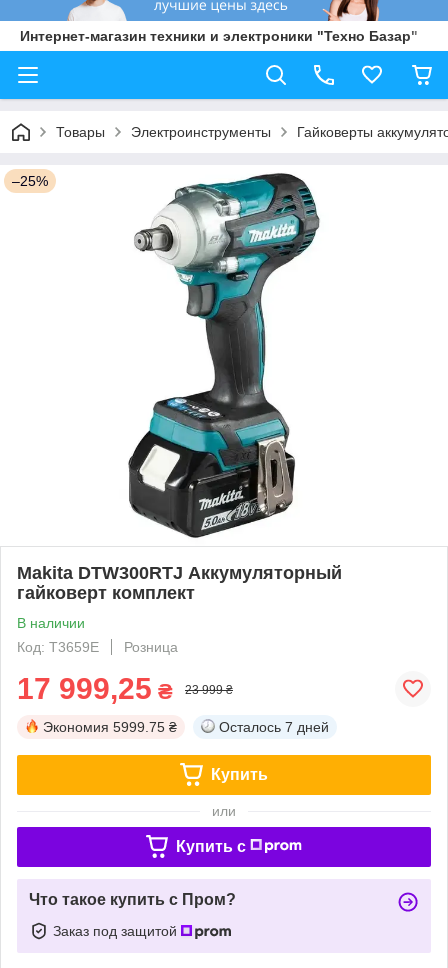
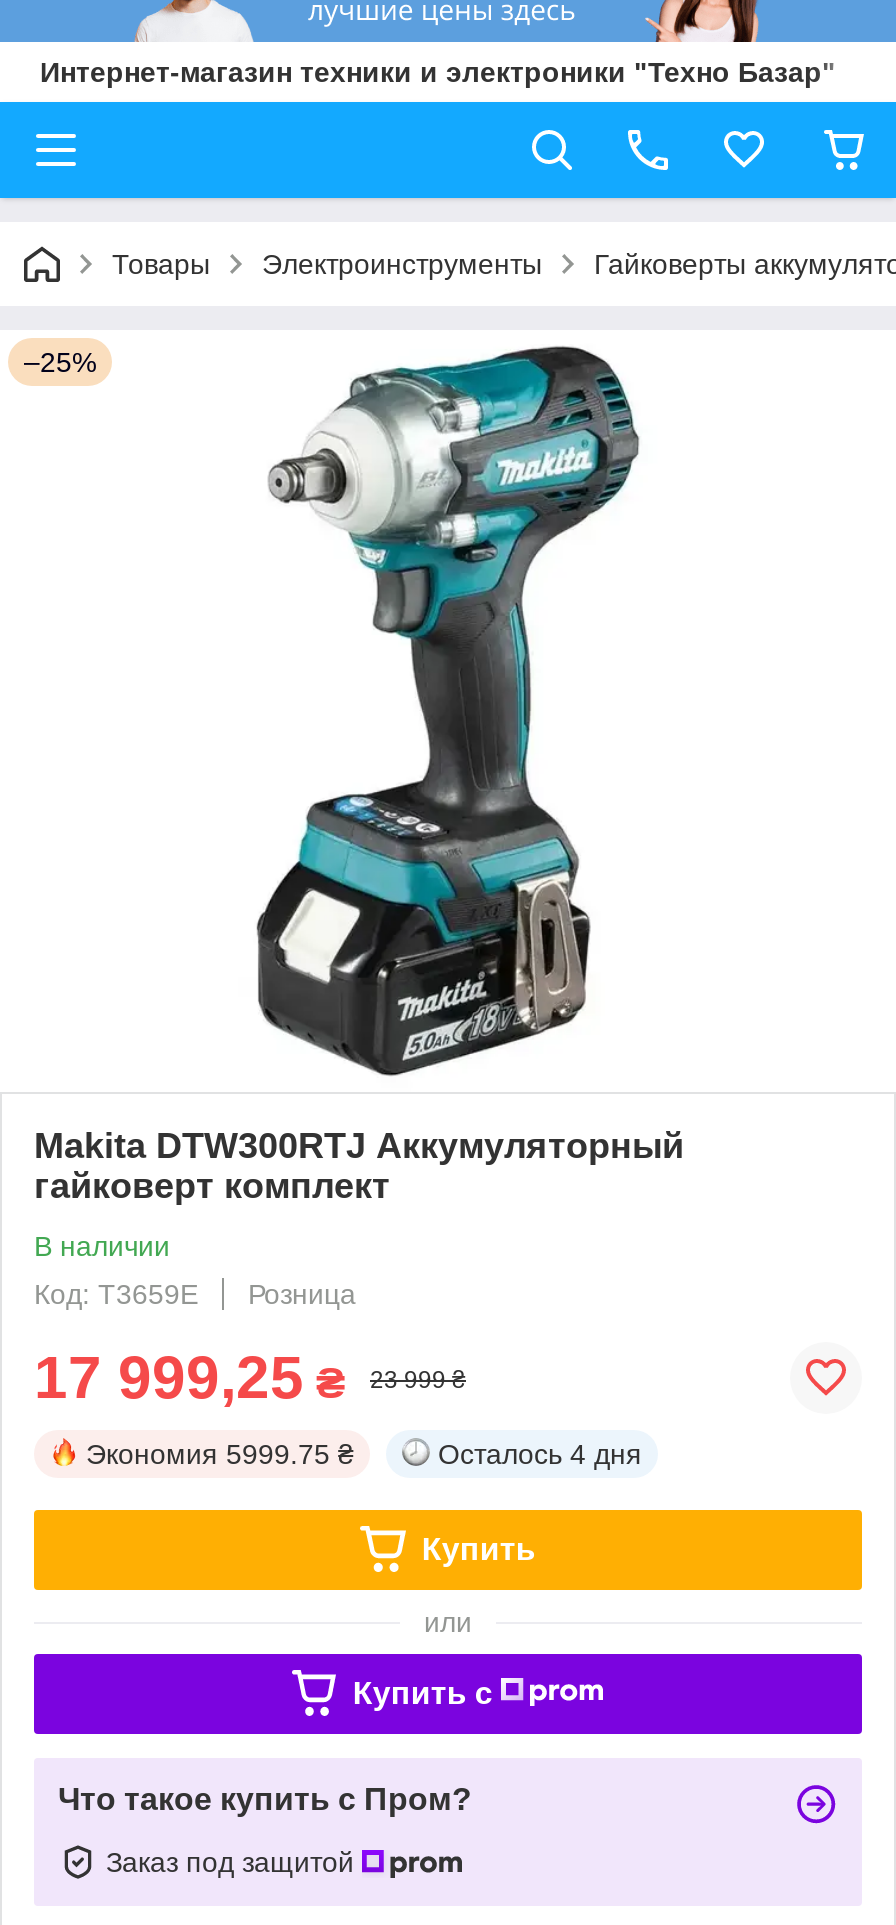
- Осталось 7 дней
+ Осталось 4 дня
